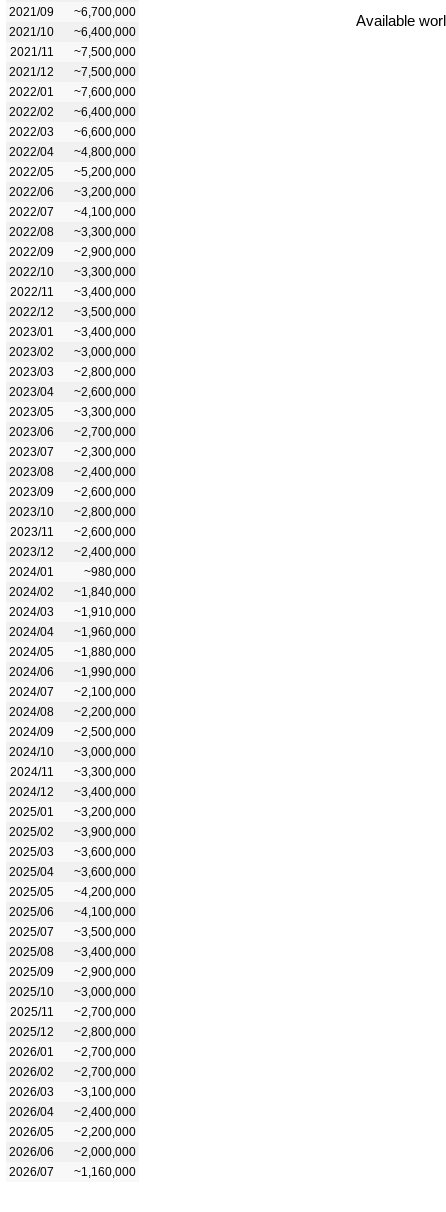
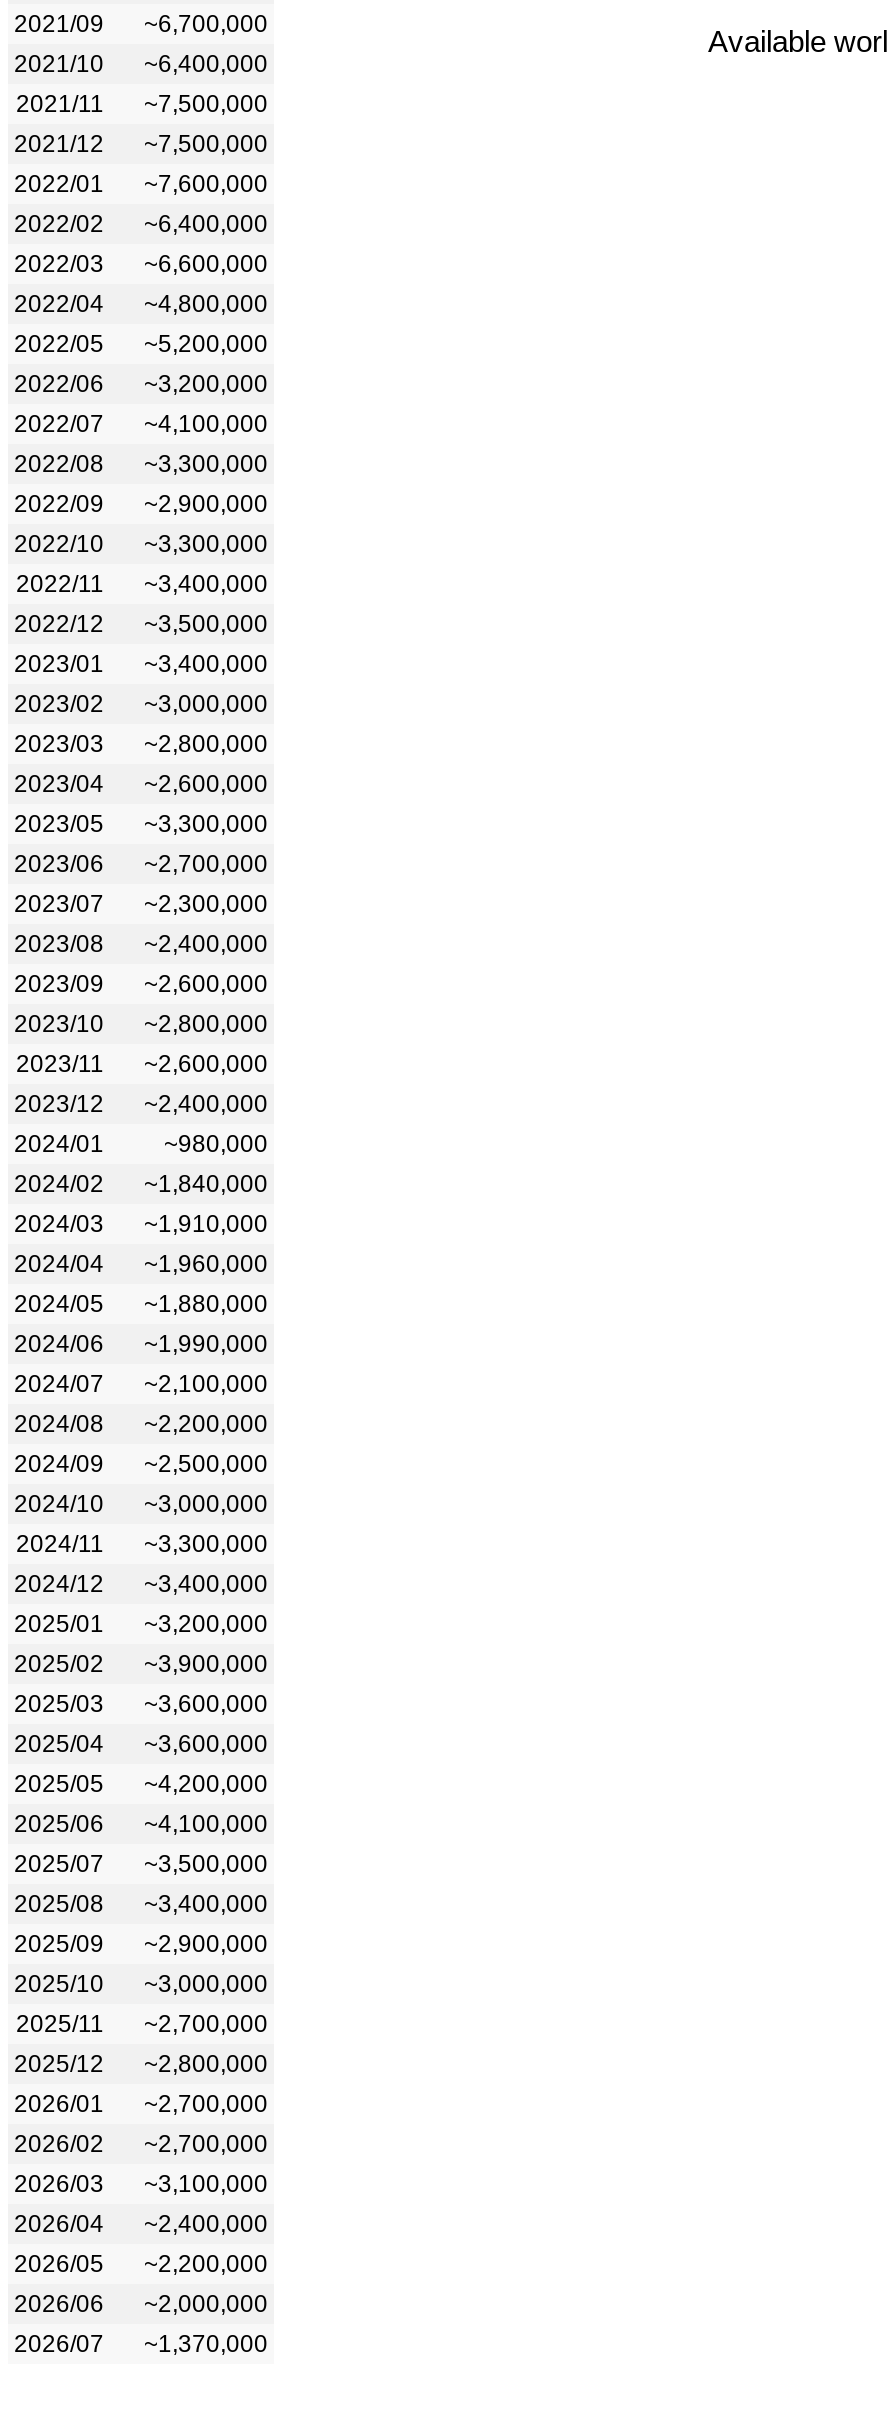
- 2026/07 ~1,160,000
+ 2026/07 ~1,370,000
